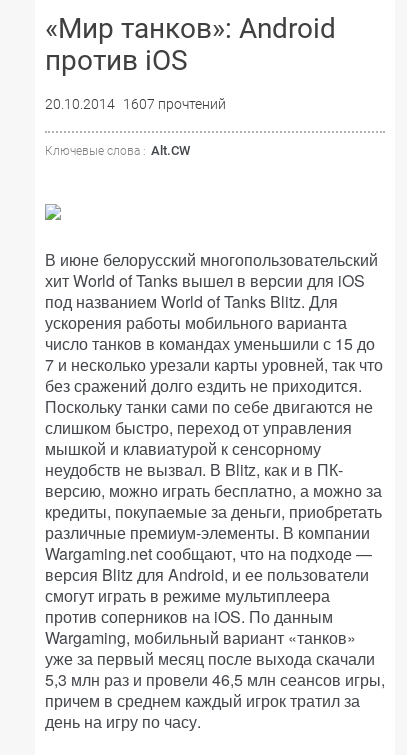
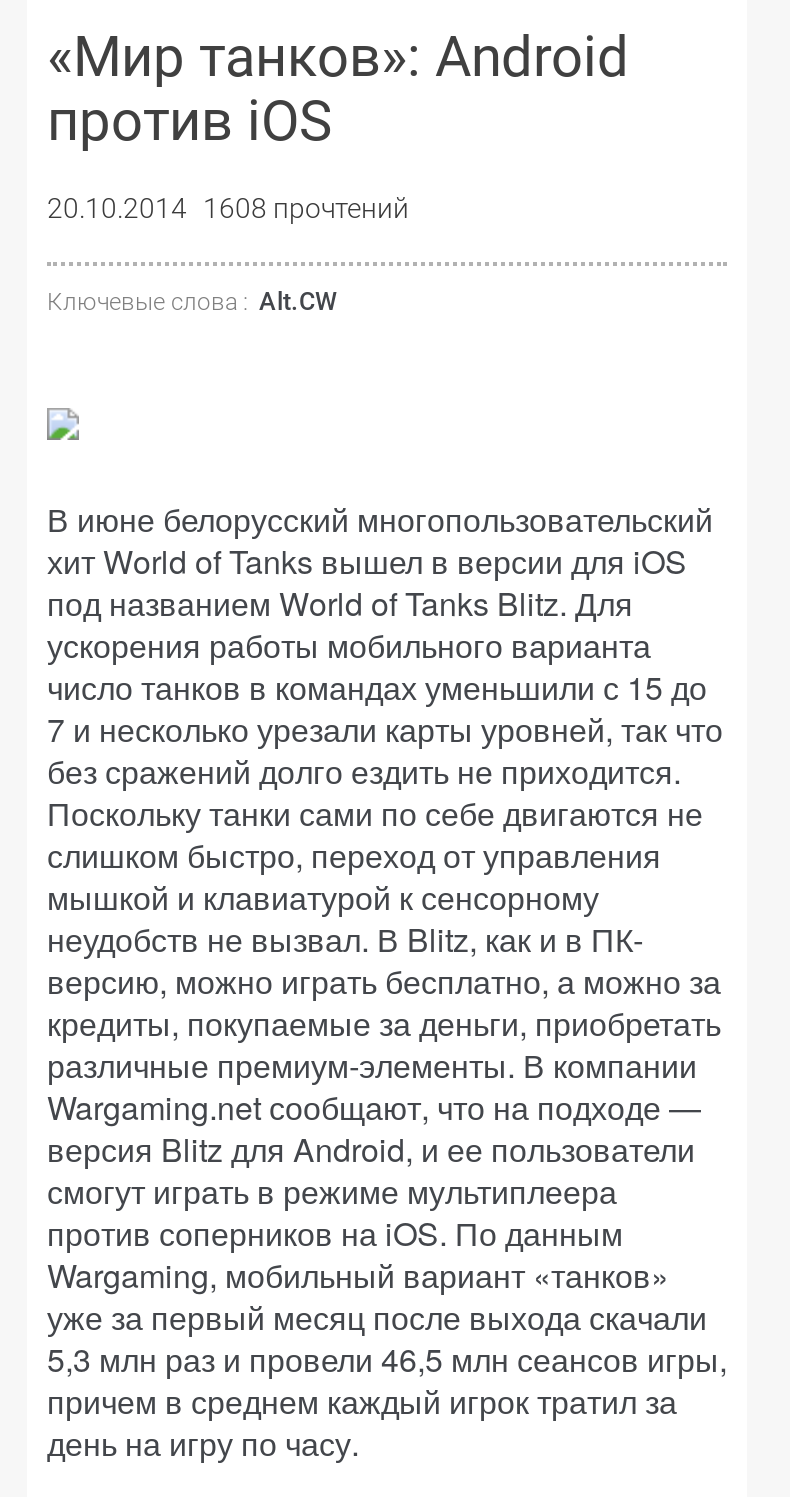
- 20.10.2014 1607 прочтений
+ 20.10.2014 1608 прочтений
